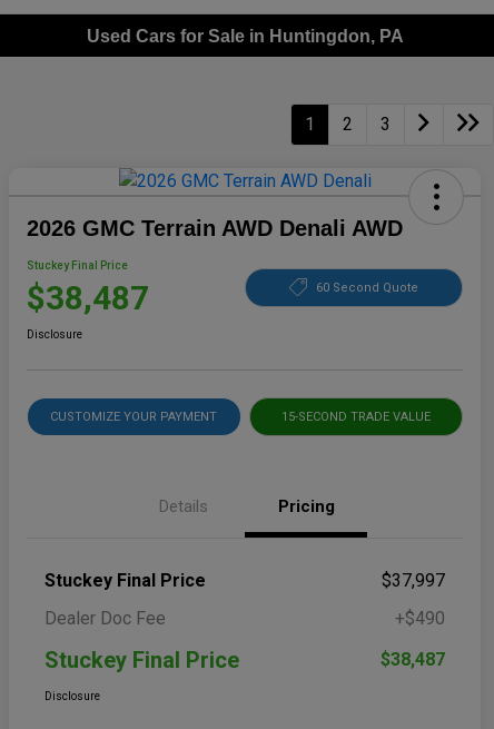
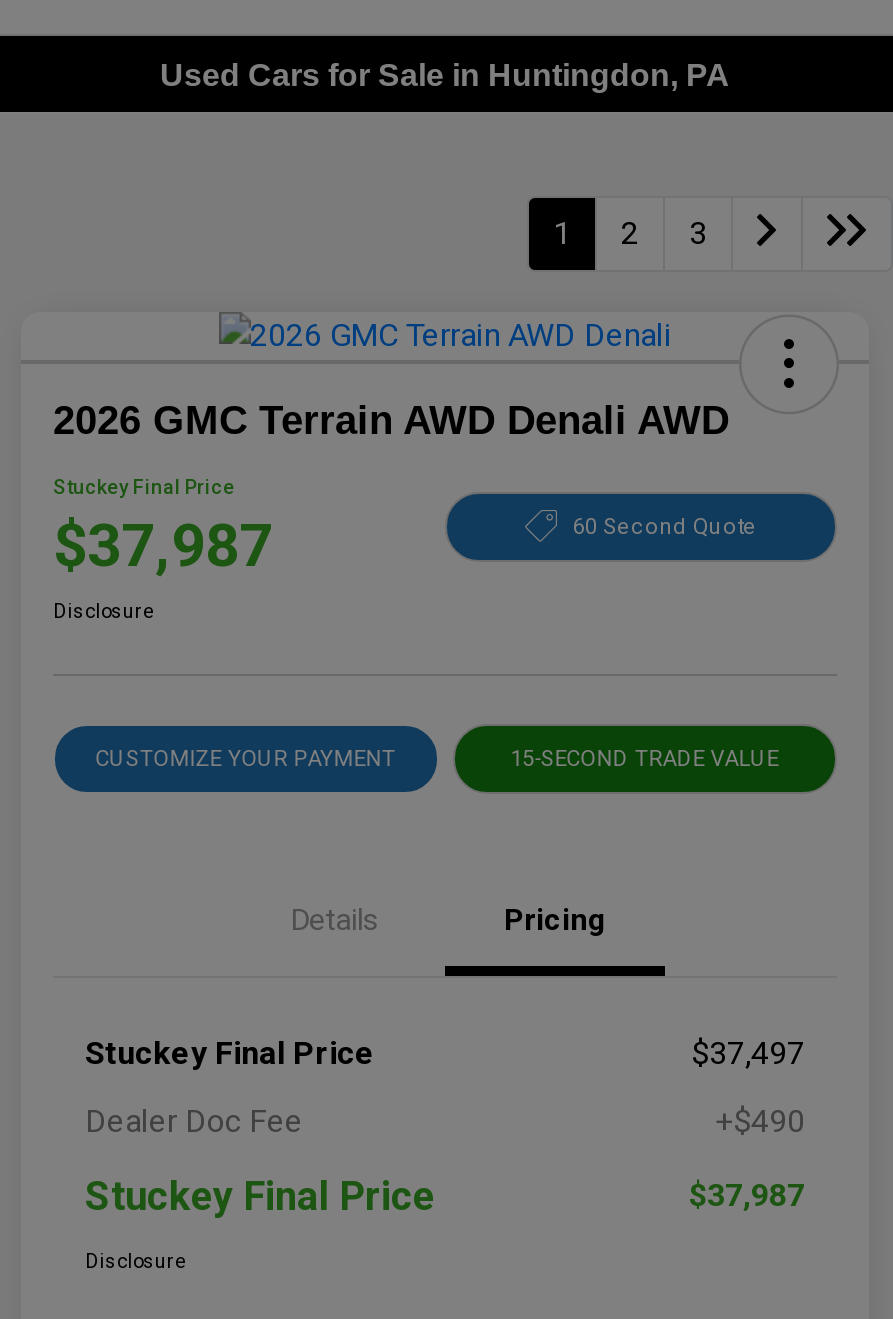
- $38,487
+ $37,987

- $37,997
+ $37,497

- $38,487
+ $37,987
